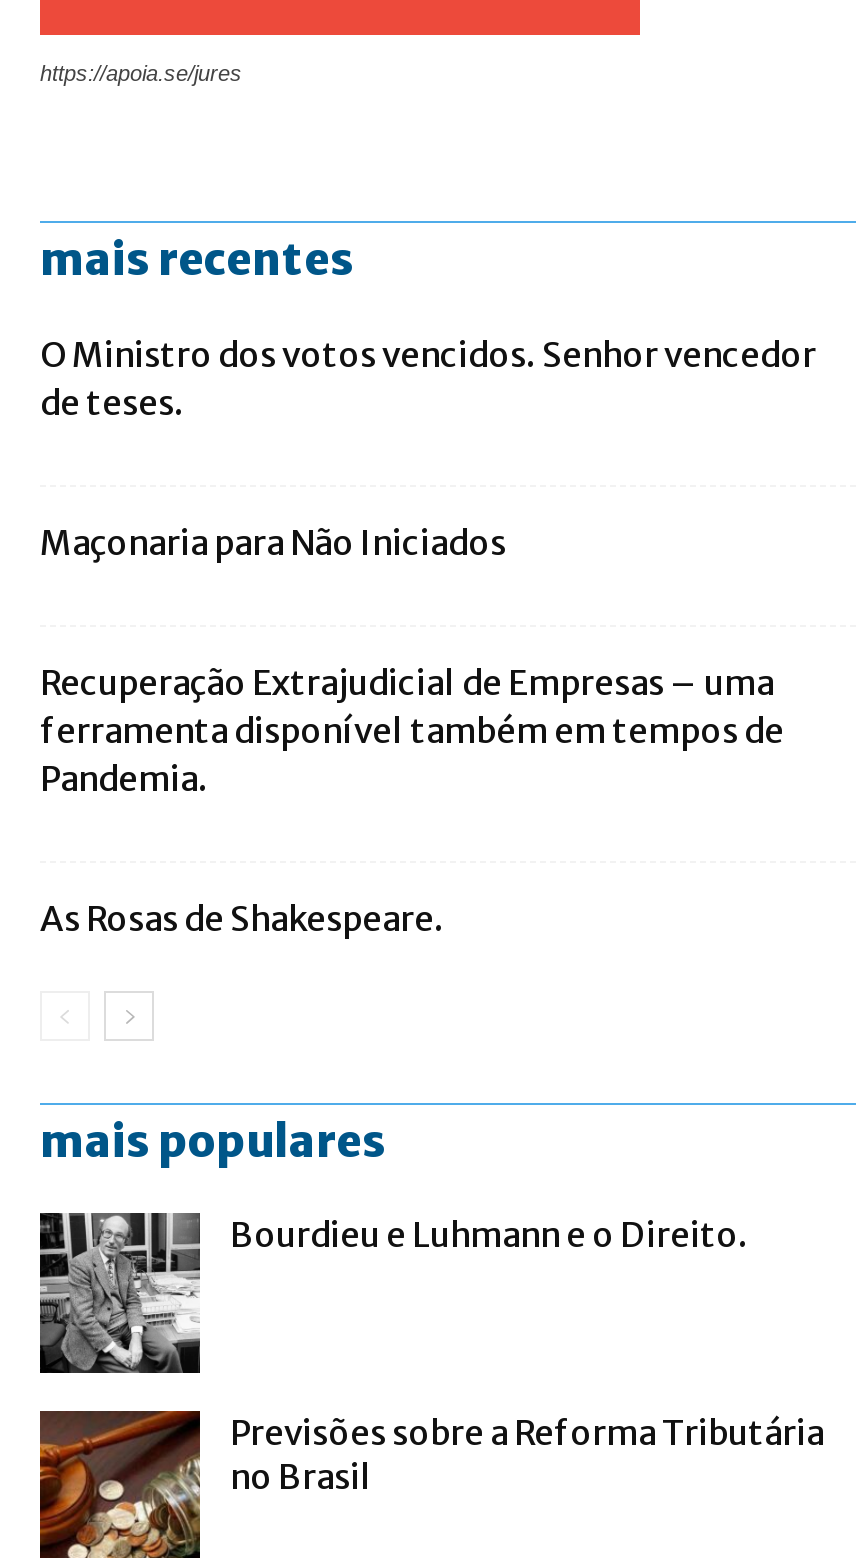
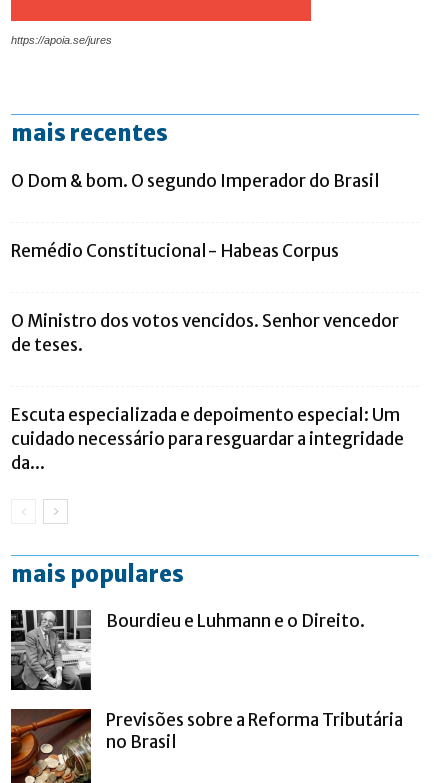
+ O Dom & bom. O segundo Imperador do Brasil
+ Remédio Constitucional- Habeas Corpus

moved down: O Ministro dos votos vencidos. Senhor vencedor | de teses.

- Maçonaria para Não Iniciados
- Recuperação Extrajudicial de Empresas – uma
- ferramenta disponível também em tempos de
- Pandemia.
- As Rosas de Shakespeare.
+ Escuta especializada e depoimento especial: Um
+ cuidado necessário para resguardar a integridade
+ da...
